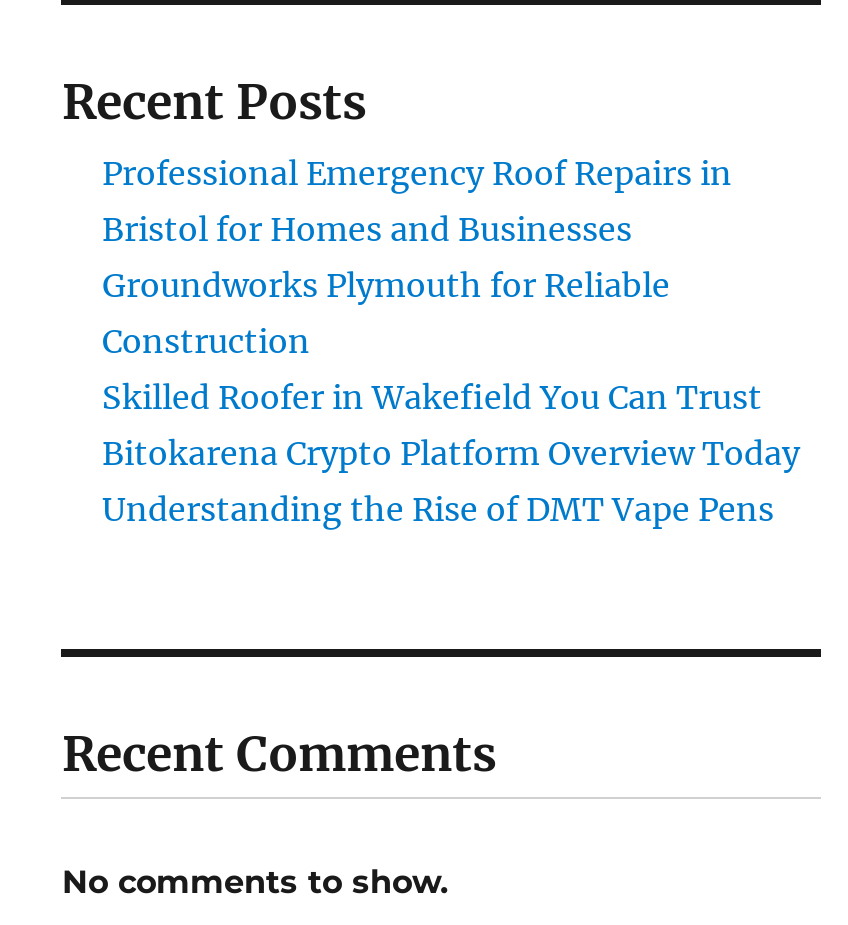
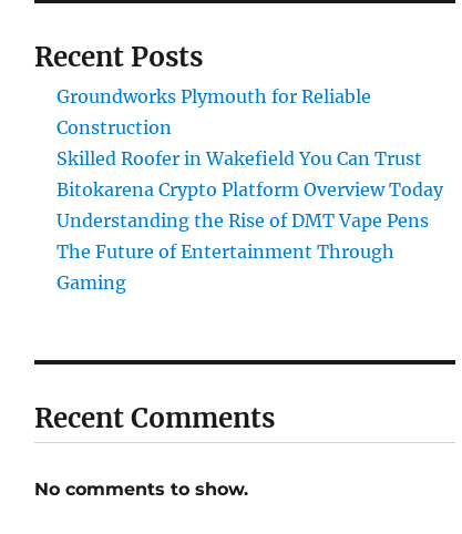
- Professional Emergency Roof Repairs in
- Bristol for Homes and Businesses

moved up: Groundworks Plymouth for Reliable | Construction | Skilled Roofer in Wakefield You Can Trust | Bitokarena Crypto Platform Overview Today | Understanding the Rise of DMT Vape Pens

+ The Future of Entertainment Through
+ Gaming
